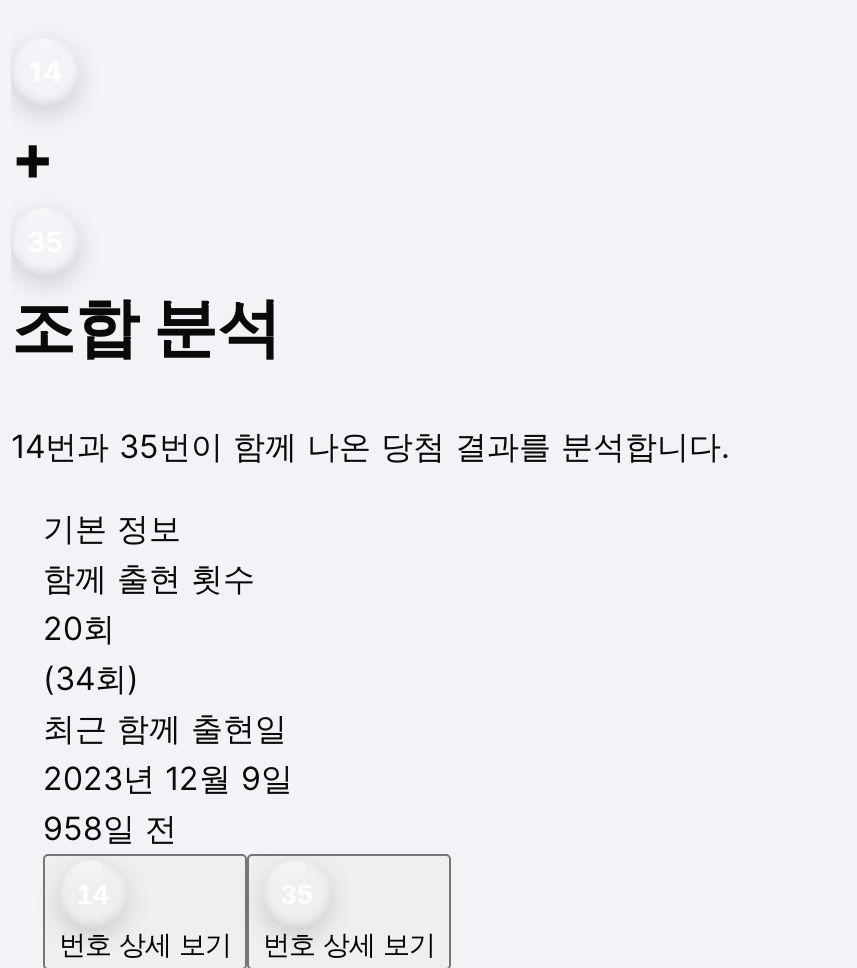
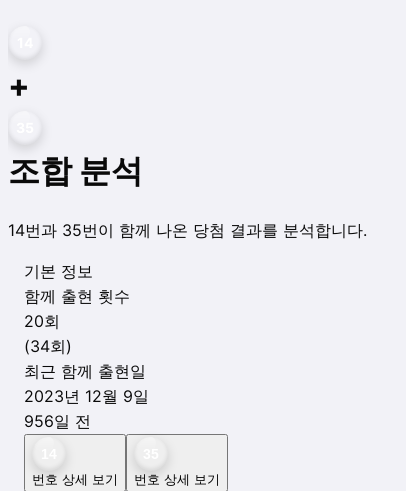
- 958일 전
+ 956일 전
